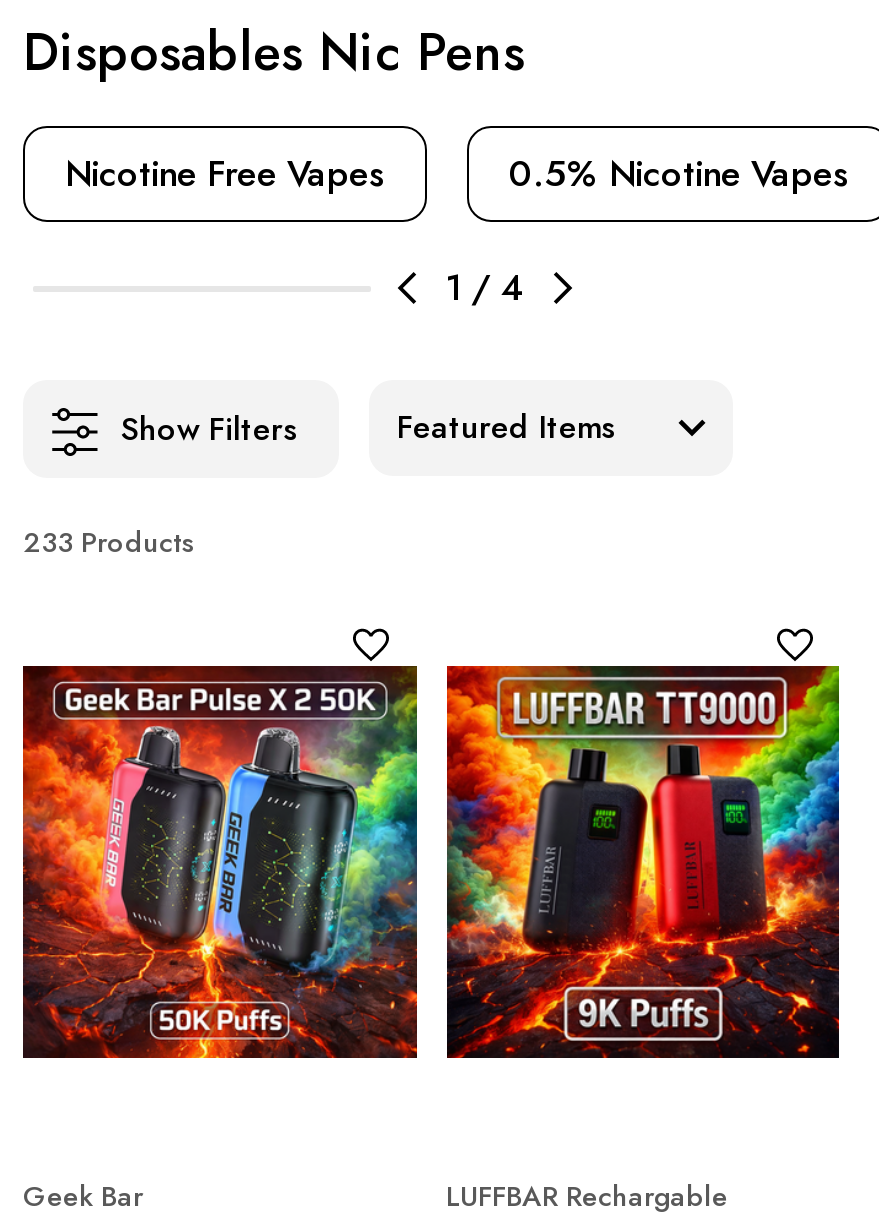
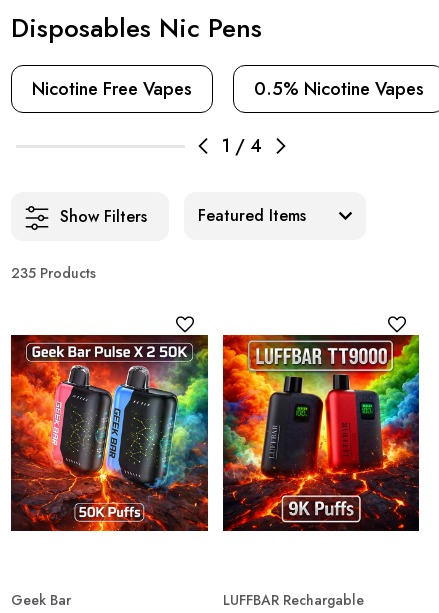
- 233 Products
+ 235 Products
